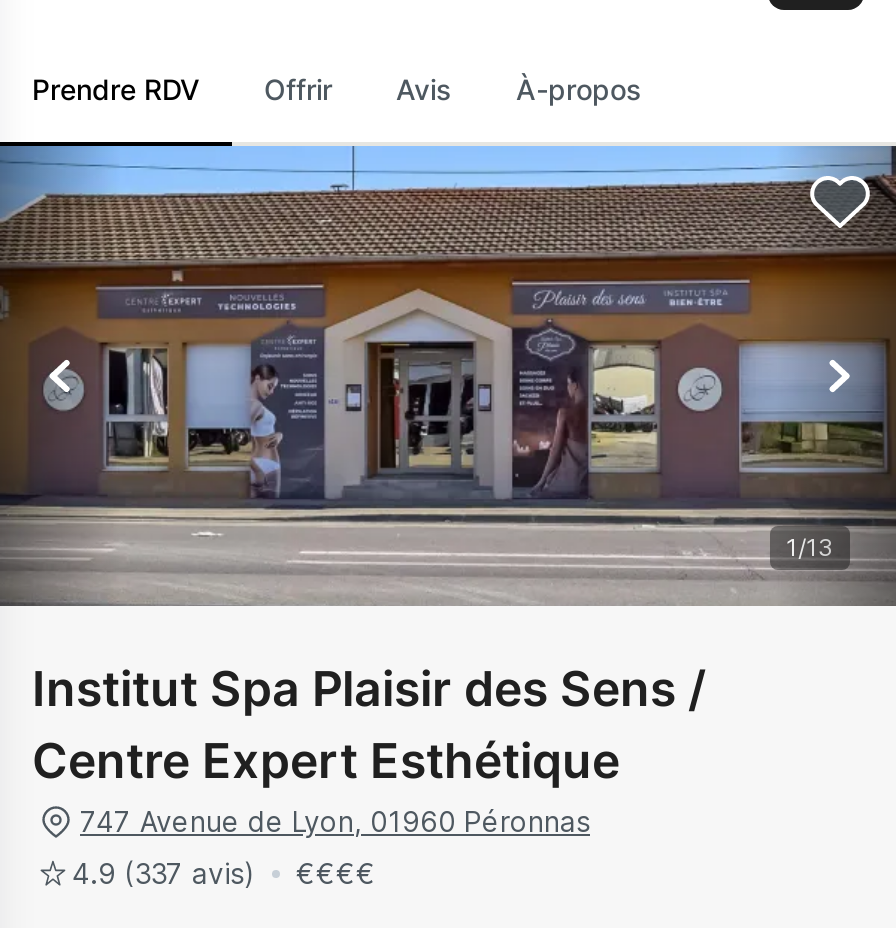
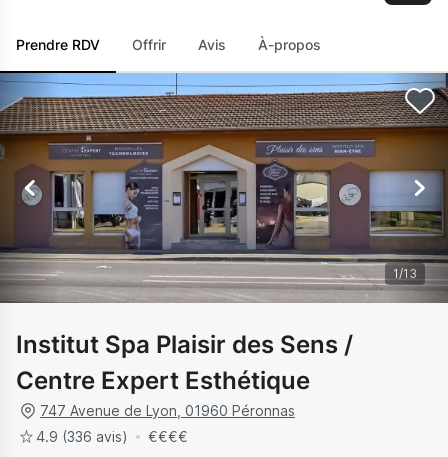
- 4.9 (337 avis)
+ 4.9 (336 avis)
